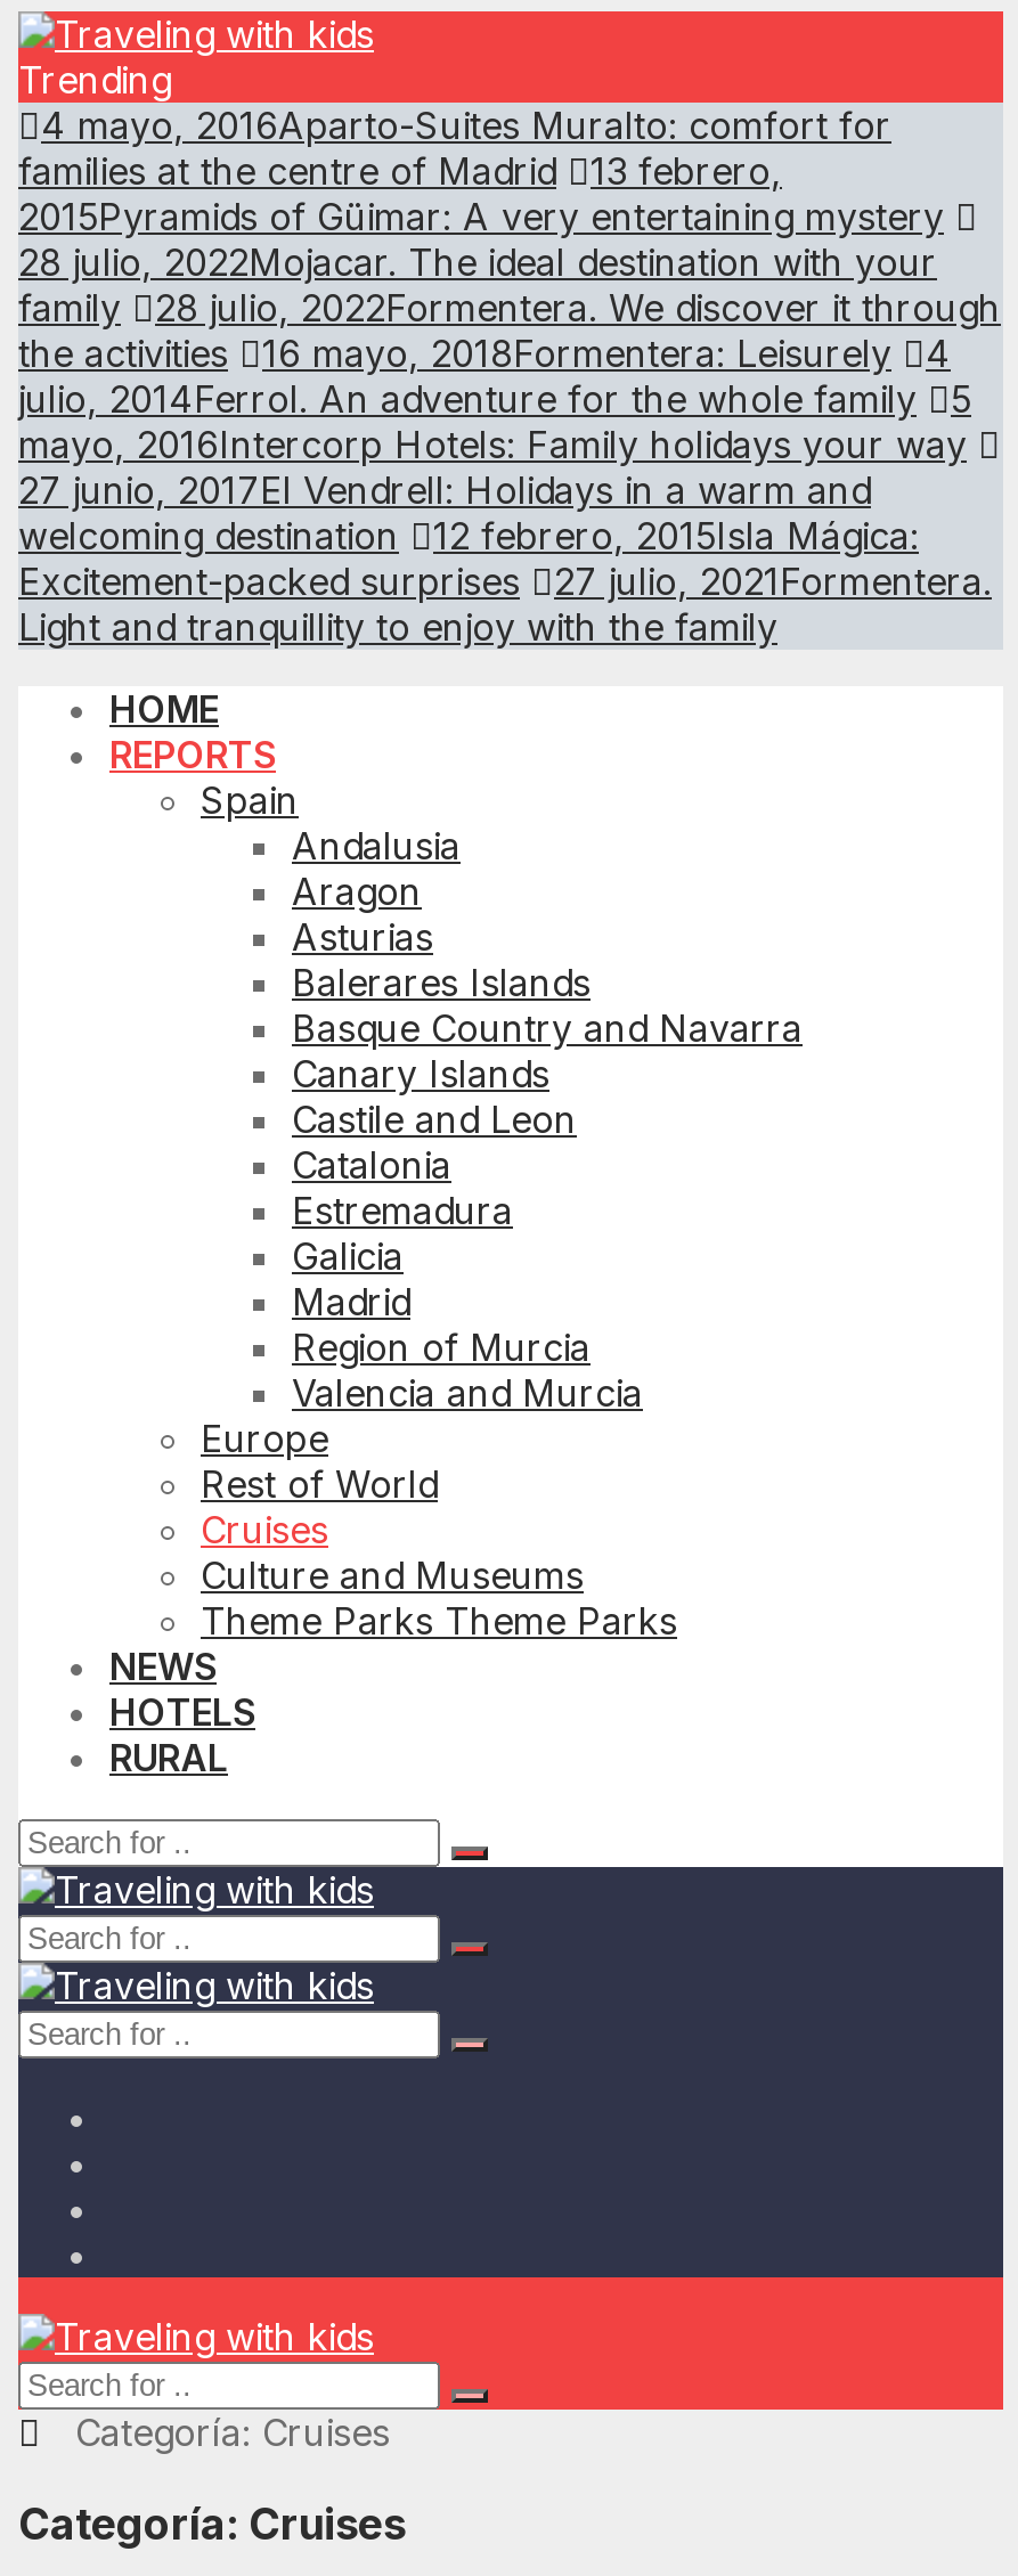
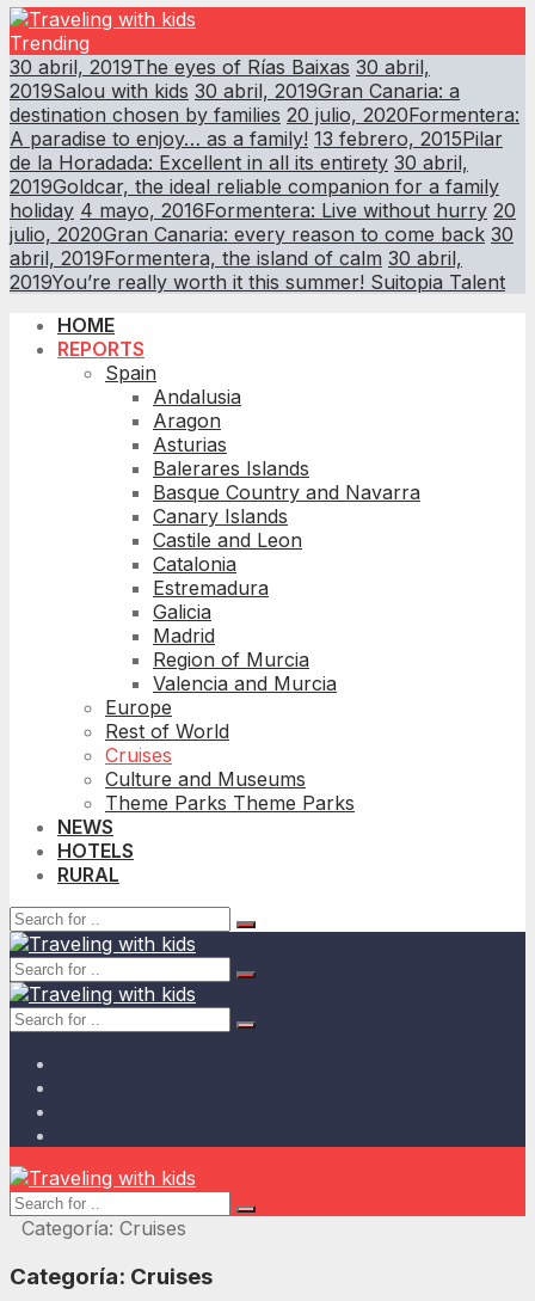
- 4 mayo, 2016Aparto-Suites Muralto: comfort for
- families at the centre of Madrid
- 13 febrero,
- 2015Pyramids of Güimar: A very entertaining mystery
- 28 julio, 2022Mojacar. The ideal destination with your
- family
- 28 julio, 2022Formentera. We discover it through
- the activities
- 16 mayo, 2018Formentera: Leisurely
- 4
- julio, 2014Ferrol. An adventure for the whole family
- 5
- mayo, 2016Intercorp Hotels: Family holidays your way
- 27 junio, 2017El Vendrell: Holidays in a warm and
- welcoming destination
- 12 febrero, 2015Isla Mágica:
- Excitement-packed surprises
- 27 julio, 2021 Formentera.
- Light and tranquillity to enjoy with the family
+ 30 abril, 2019The eyes of Rías Baixas 30 abril,
+ 2019Salou with kids 30 abril, 2019Gran Canaria: a
+ destination chosen by families 20 julio, 2020Formentera:
+ A paradise to enjoy… as a family! 13 febrero, 2015Pilar
+ de la Horadada: Excellent in all its entirety 30 abril,
+ 2019Goldcar, the ideal reliable companion for a family
+ holiday 4 mayo, 2016Formentera: Live without hurry 20
+ julio, 2020Gran Canaria: every reason to come back 30
+ abril, 2019Formentera, the island of calm 30 abril,
+ 2019You’re really worth it this summer! Suitopia Talent
